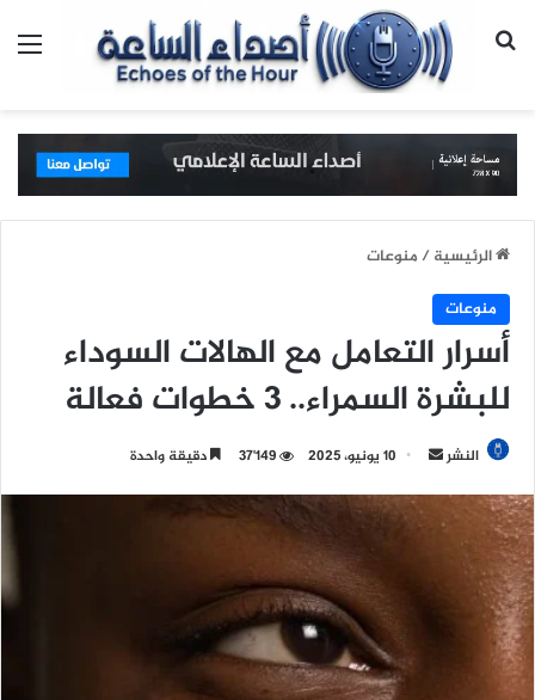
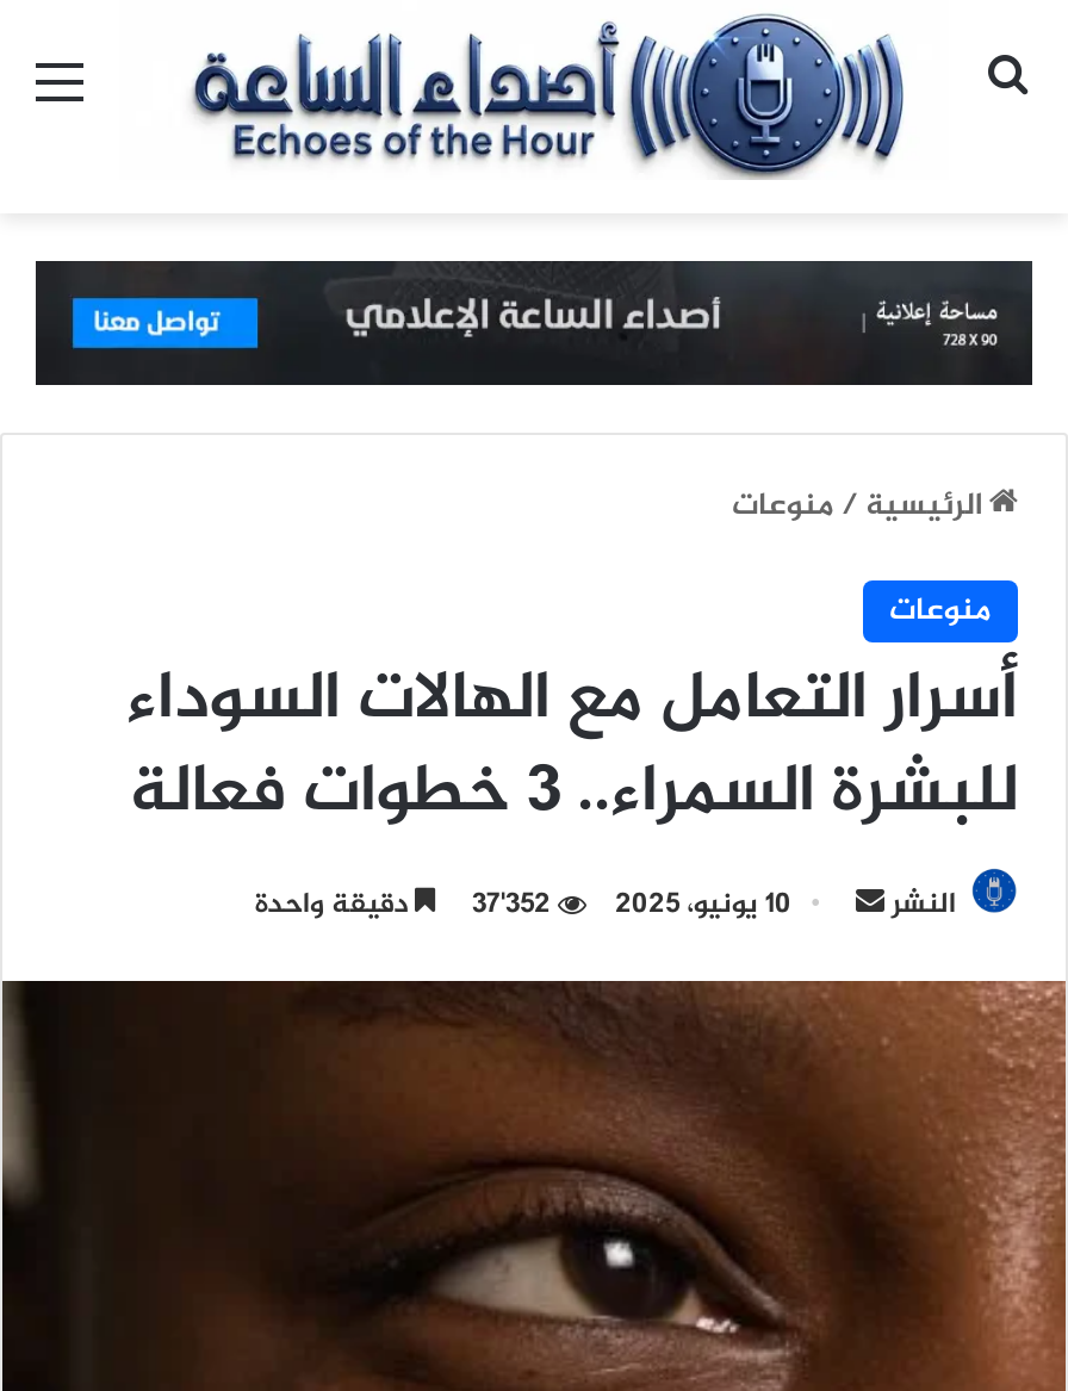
- 37٬149 دقيقة واحدة
+ 37٬352 دقيقة واحدة
